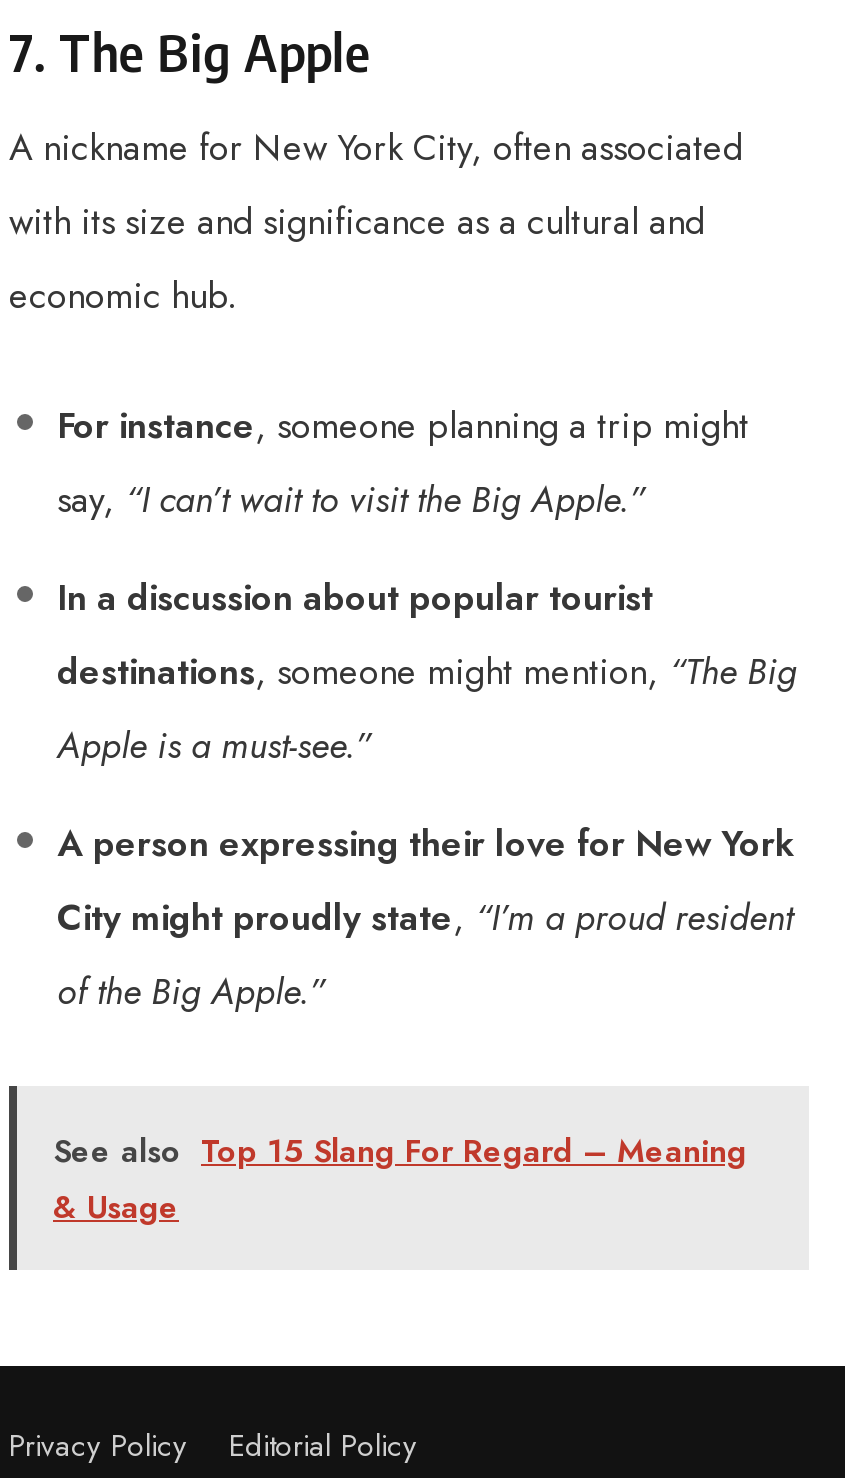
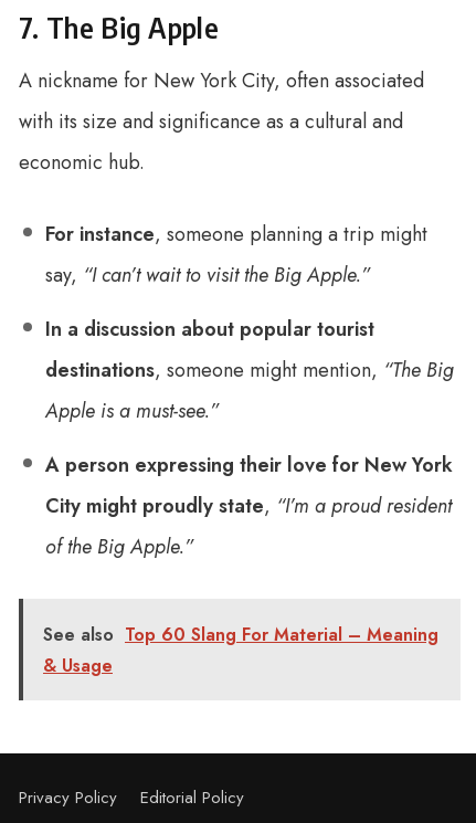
- See also Top 15 Slang For Regard – Meaning
+ See also Top 60 Slang For Material – Meaning
